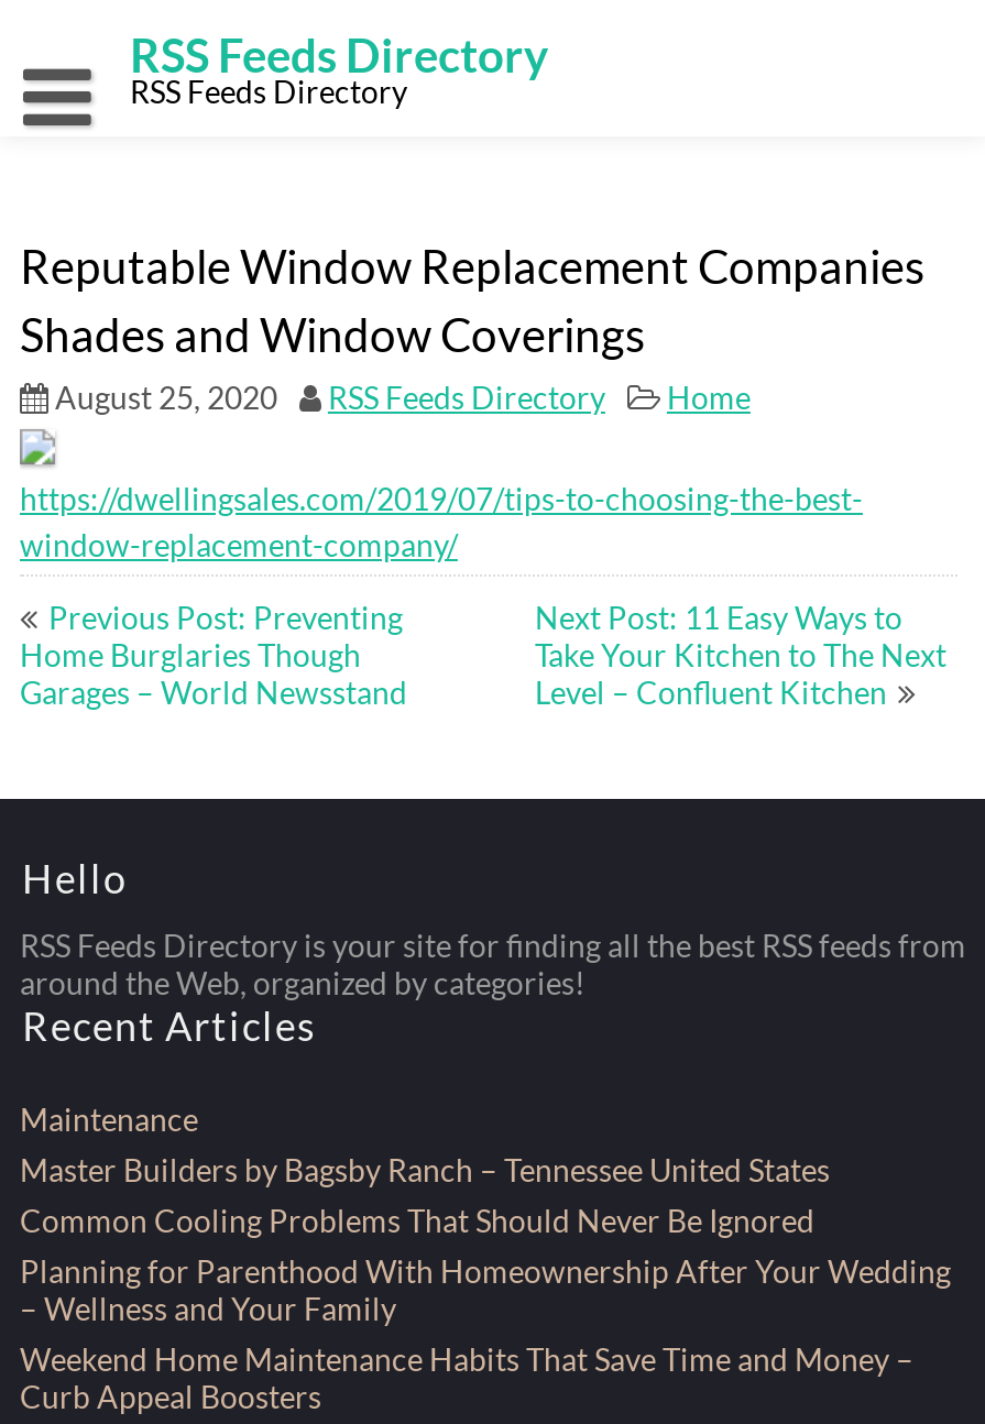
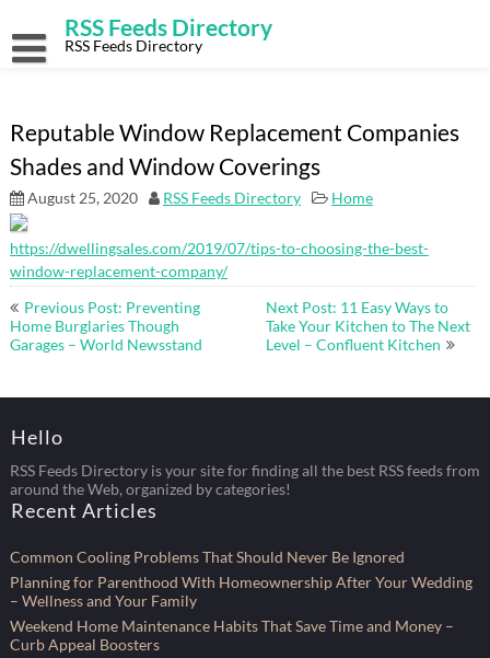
- Maintenance
- Master Builders by Bagsby Ranch – Tennessee United States
